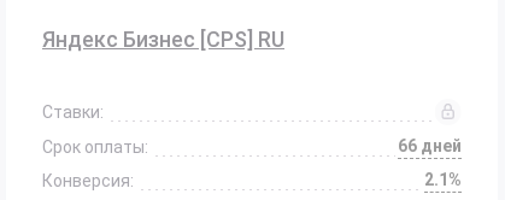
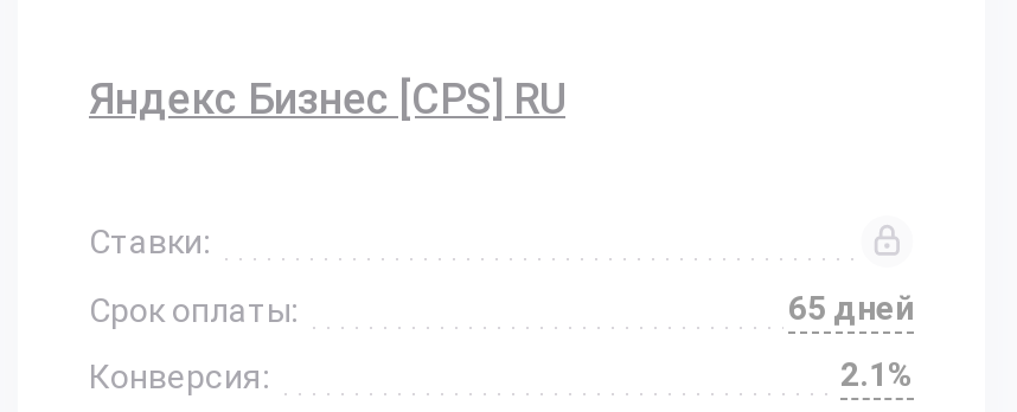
- 66 дней
+ 65 дней
